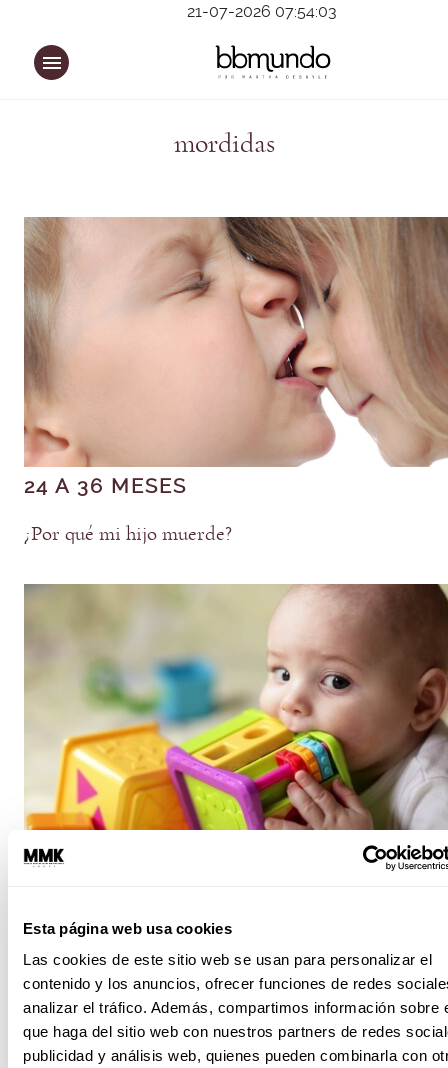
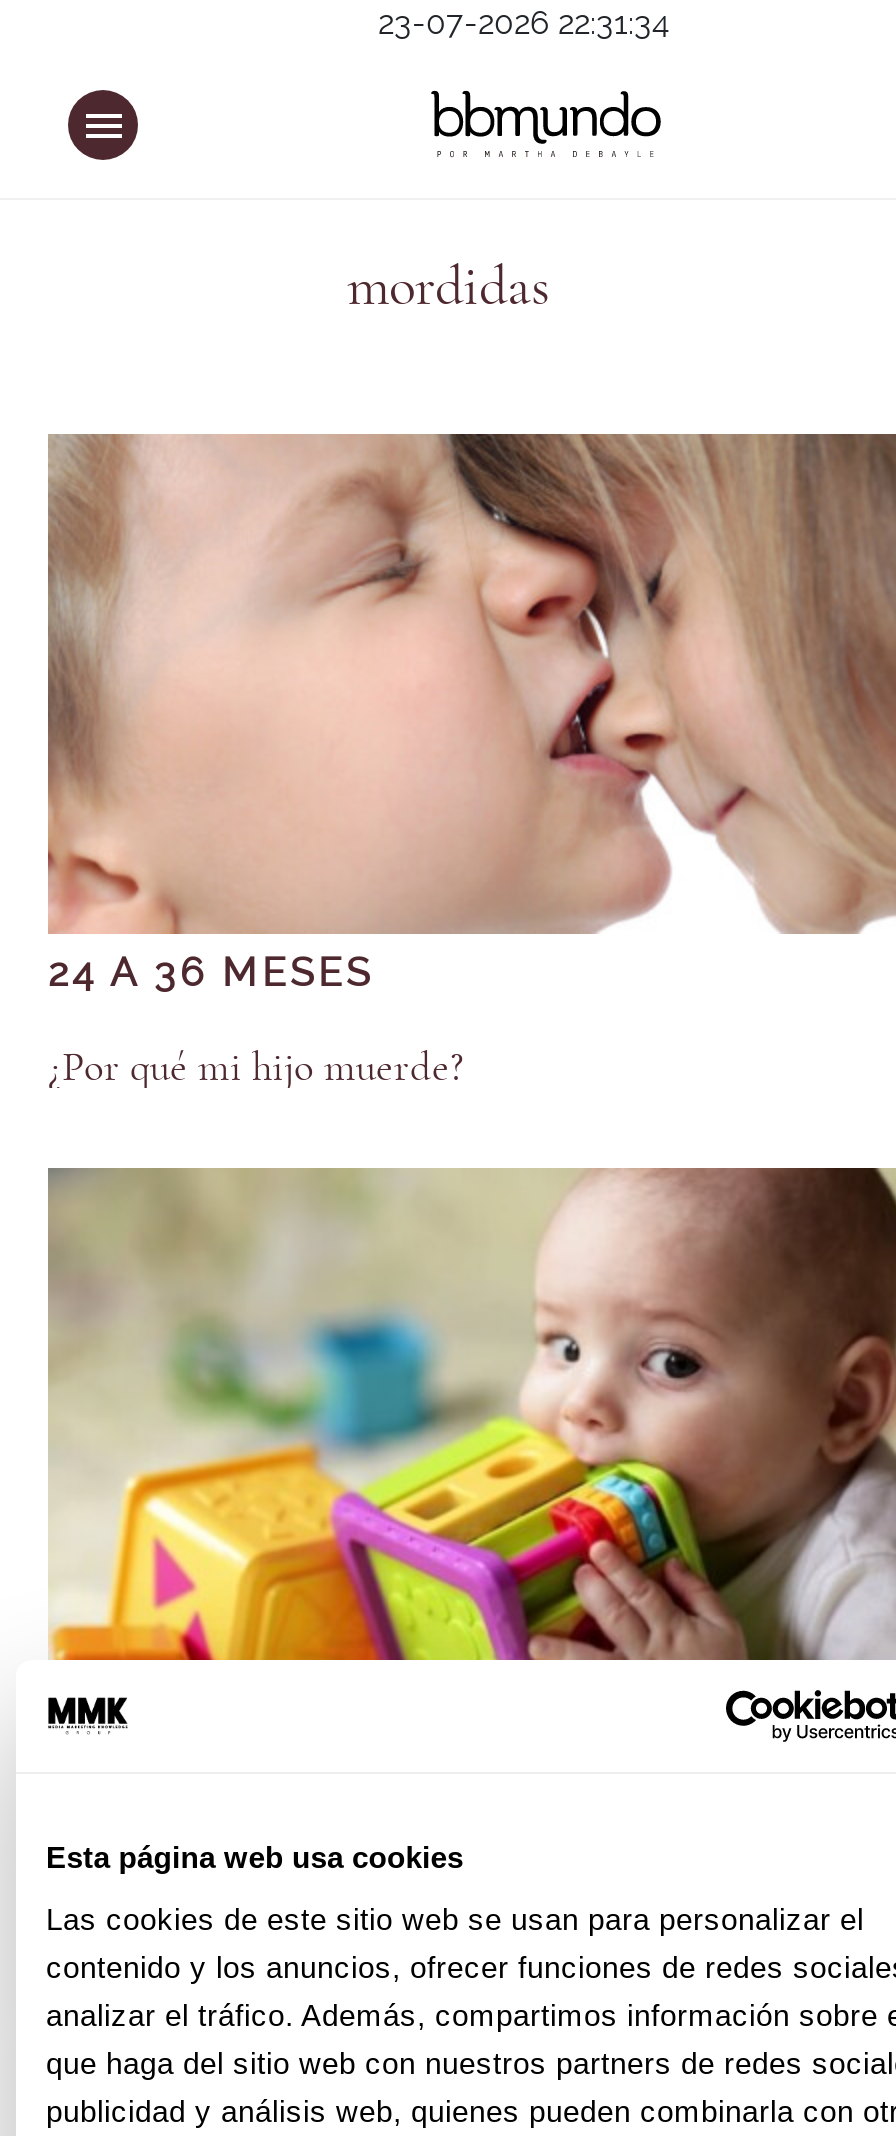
- 21-07-2026 07:54:03
+ 23-07-2026 22:31:34
